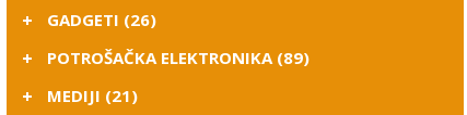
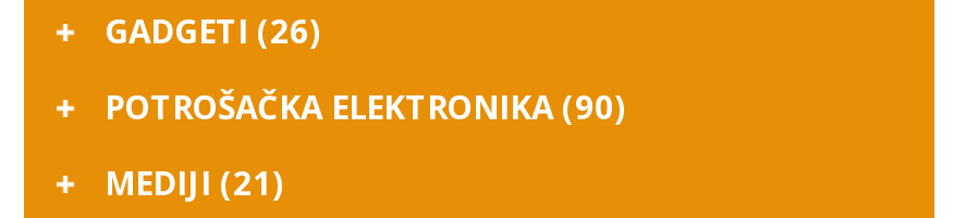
- POTROŠAČKA ELEKTRONIKA (89)
+ POTROŠAČKA ELEKTRONIKA (90)
